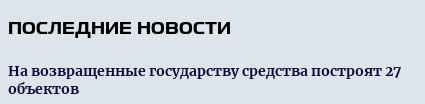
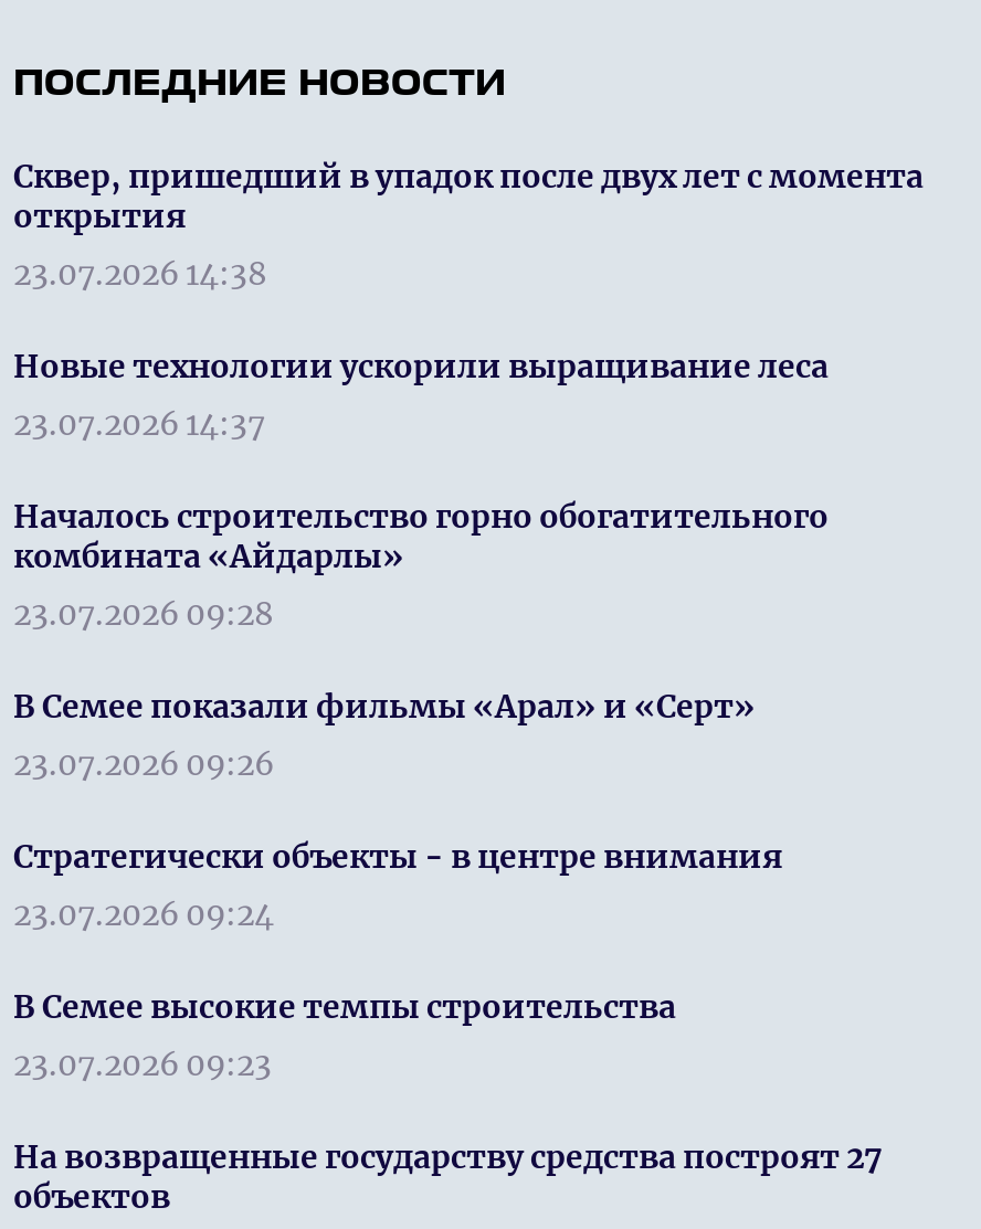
+ Сквер, пришедший в упадок после двух лет с момента
+ открытия
+ 23.07.2026 14:38
+ Новые технологии ускорили выращивание леса
+ 23.07.2026 14:37
+ Началось строительство горно обогатительного
+ комбината «Айдарлы»
+ 23.07.2026 09:28
+ В Семее показали фильмы «Арал» и «Серт»
+ 23.07.2026 09:26
+ Стратегически объекты - в центре внимания
+ 23.07.2026 09:24
+ В Семее высокие темпы строительства
+ 23.07.2026 09:23
